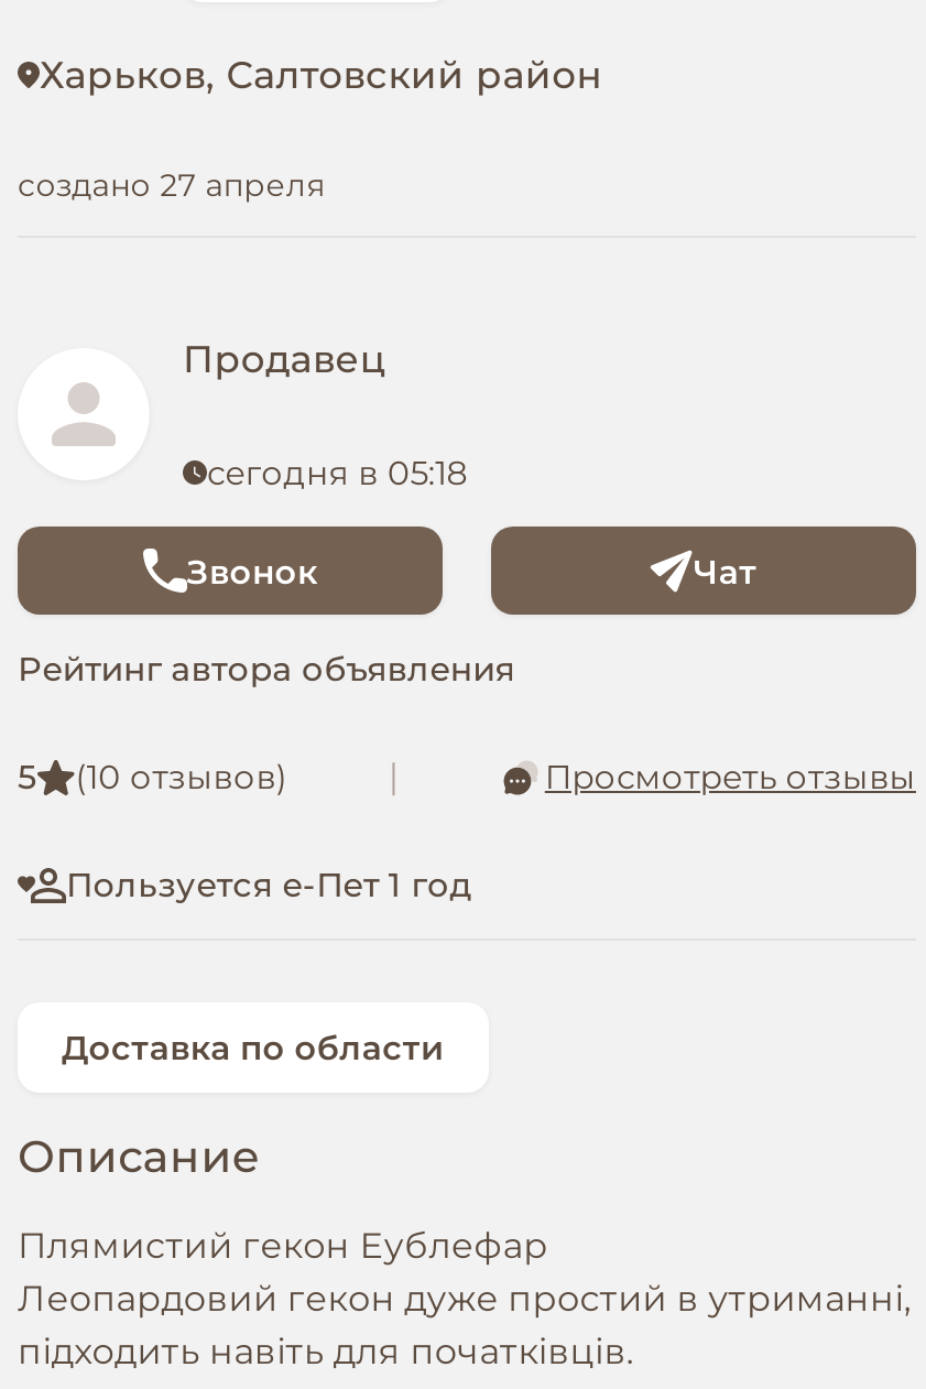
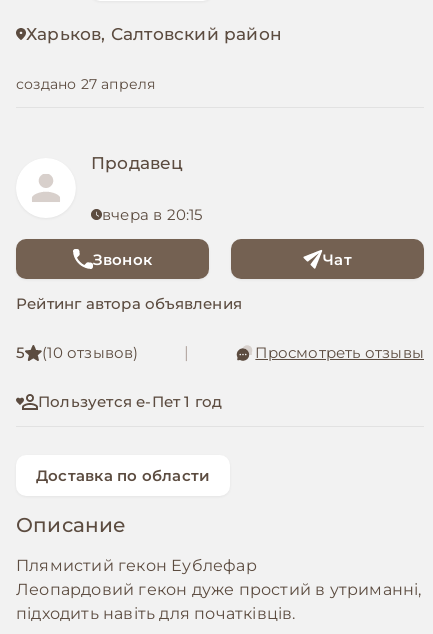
- сегодня в 05:18
+ вчера в 20:15
